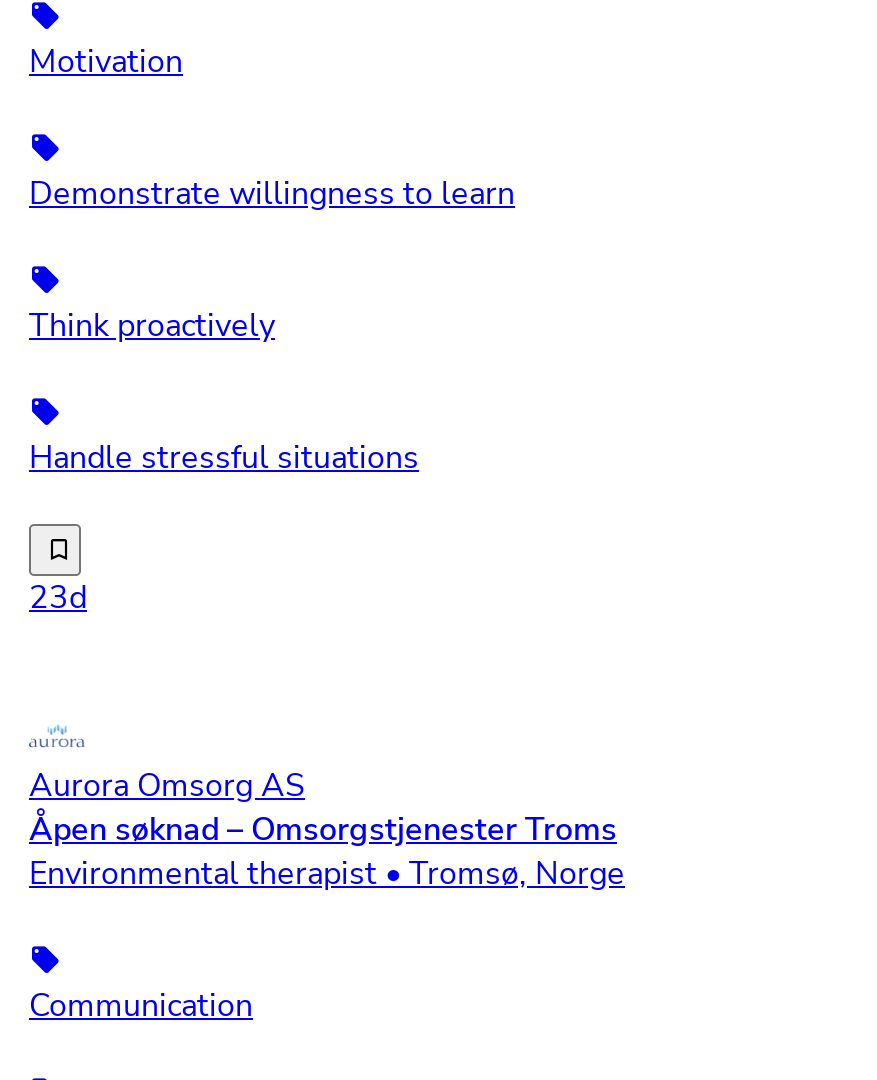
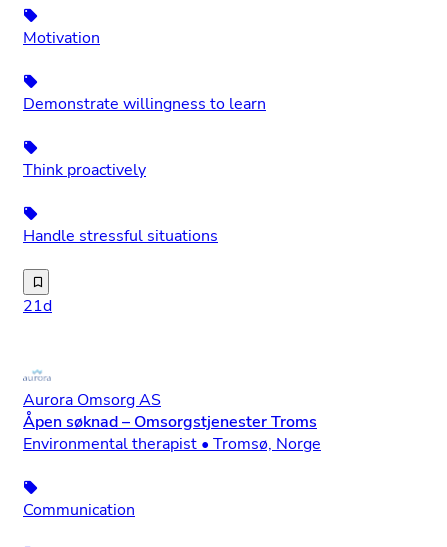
- 23d
+ 21d
